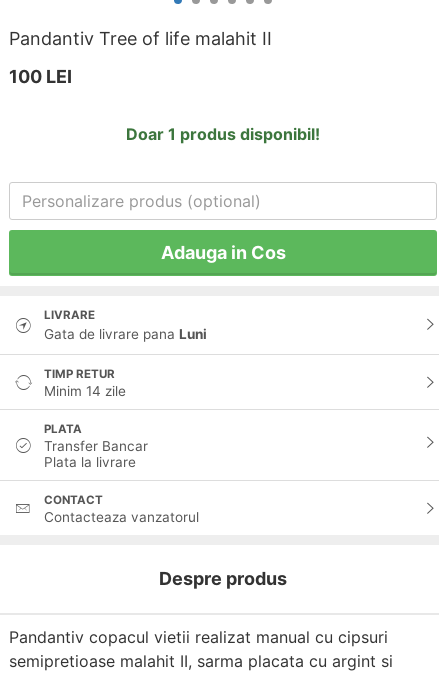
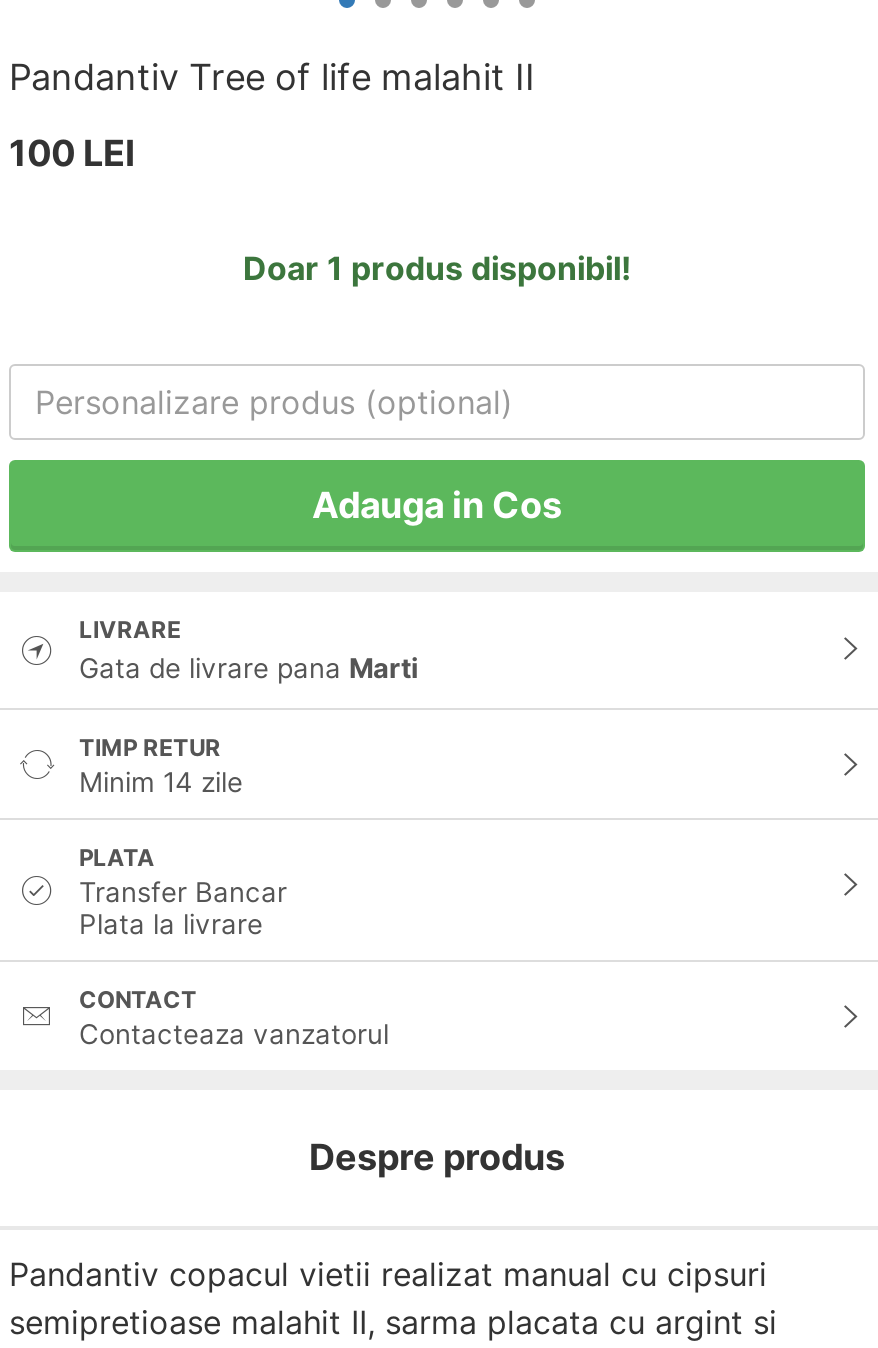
- Gata de livrare pana Luni
+ Gata de livrare pana Marti
